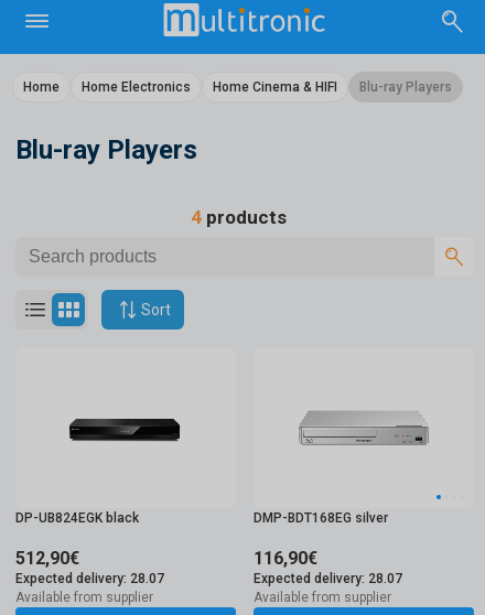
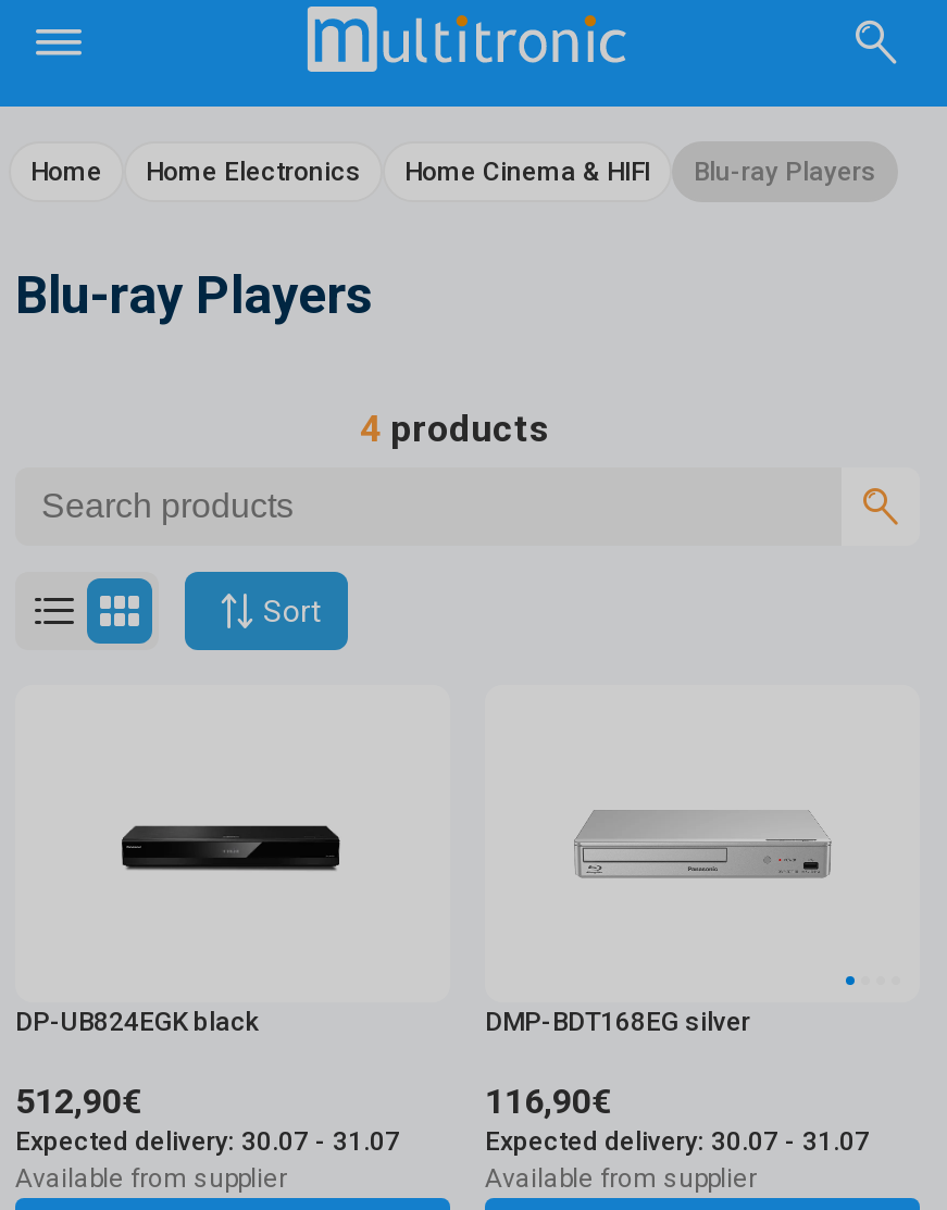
- Expected delivery: 28.07
+ Expected delivery: 30.07 - 31.07

- Expected delivery: 28.07
+ Expected delivery: 30.07 - 31.07
